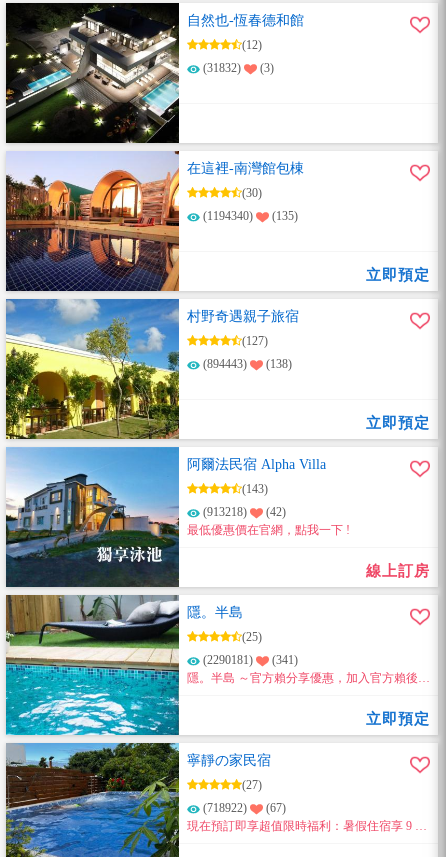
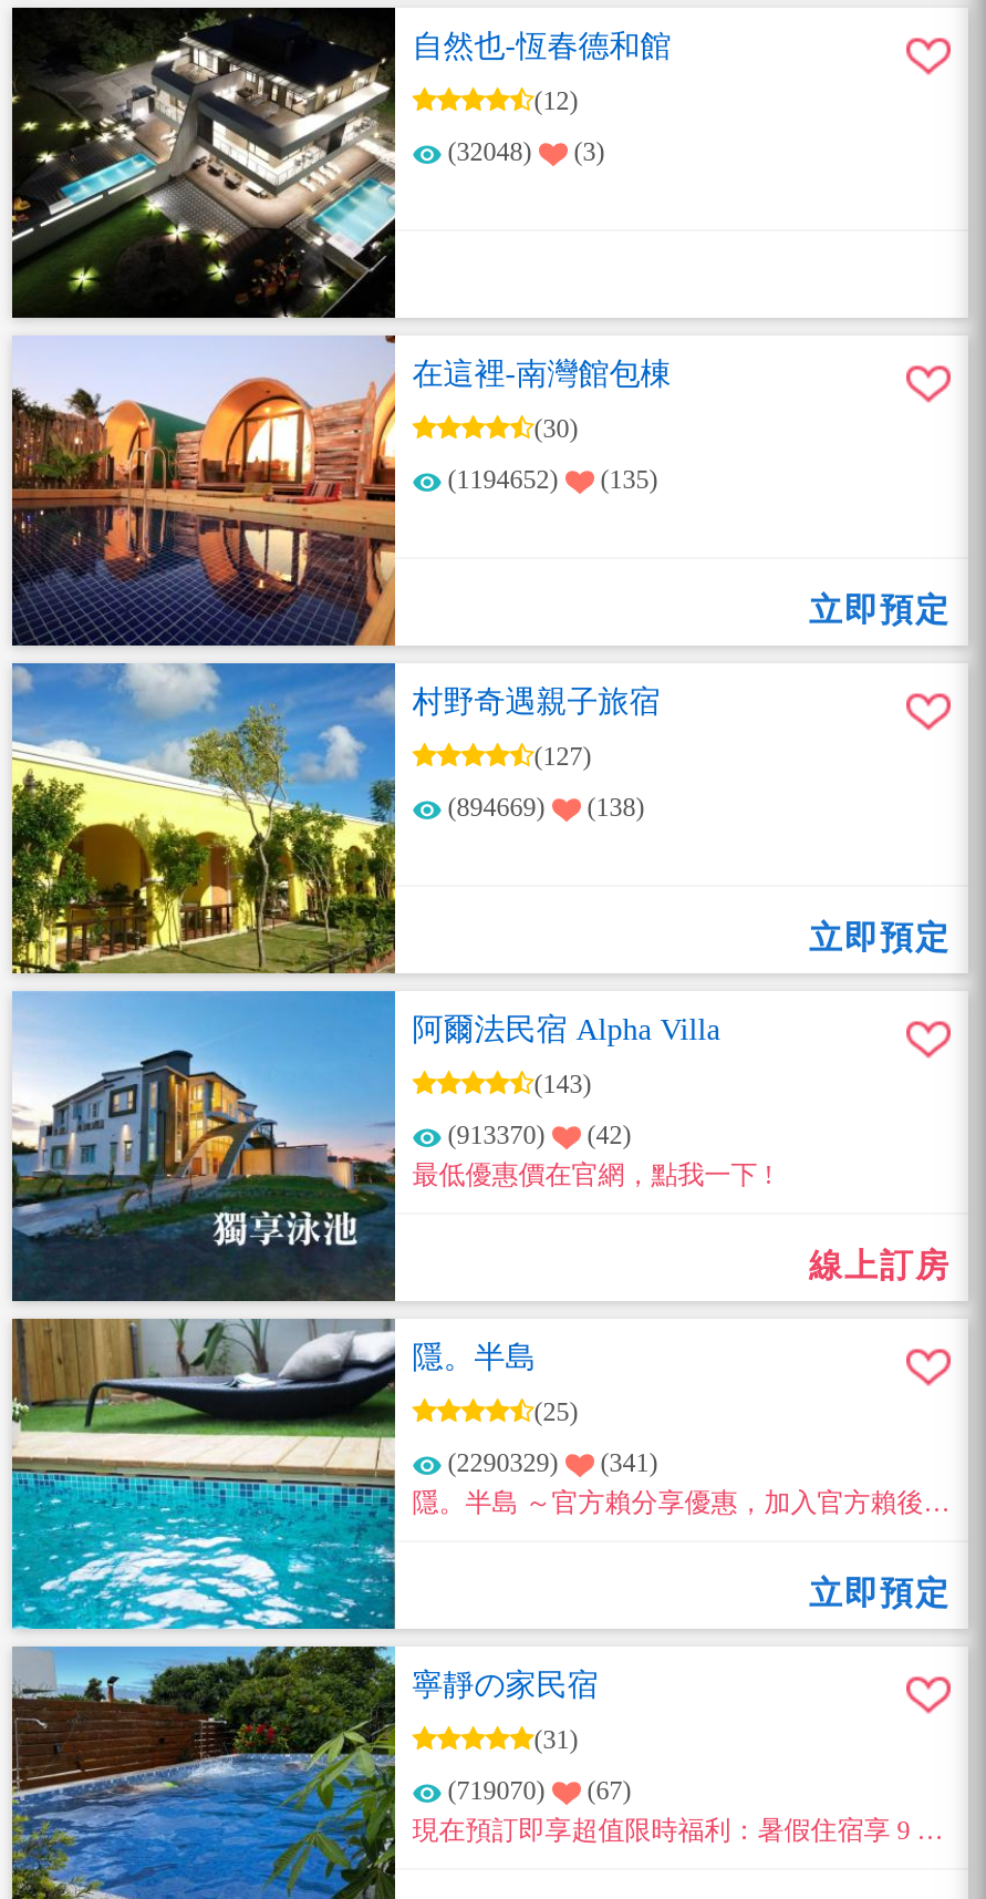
- (31832) (3)
+ (32048) (3)

- (1194340) (135)
+ (1194652) (135)

- (894443) (138)
+ (894669) (138)

- (913218) (42)
+ (913370) (42)

- (2290181) (341)
+ (2290329) (341)

- (27)
+ (31)

- (718922) (67)
+ (719070) (67)
